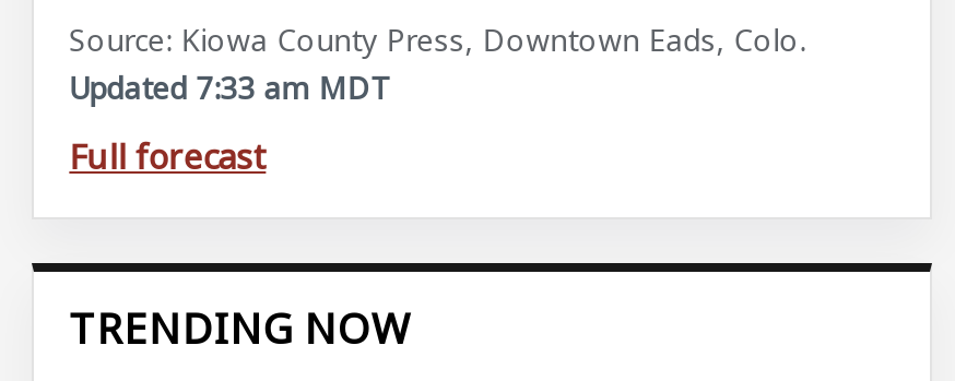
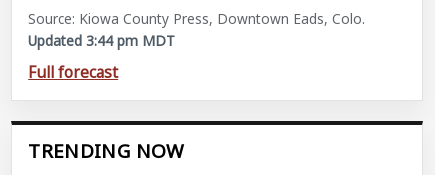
- Updated 7:33 am MDT
+ Updated 3:44 pm MDT
